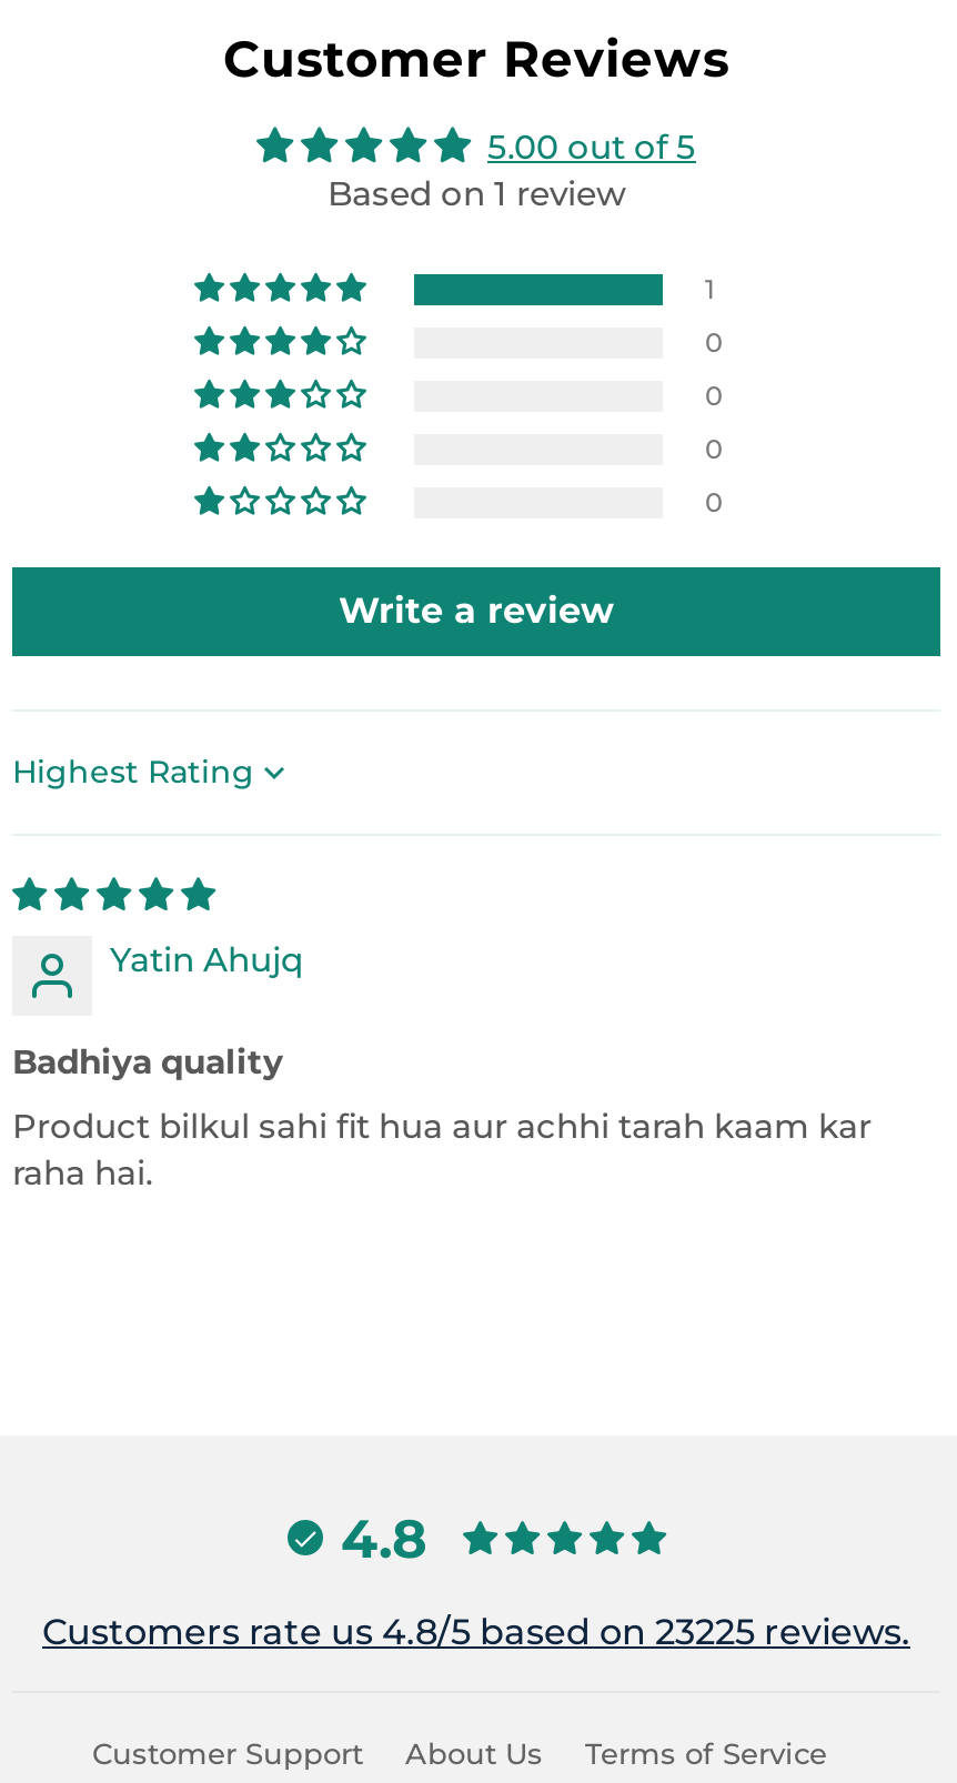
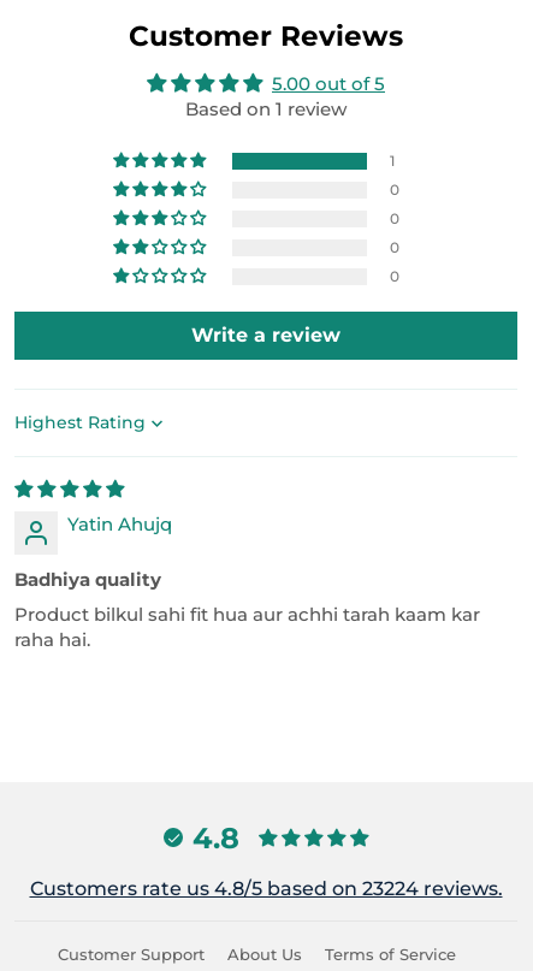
- Customers rate us 4.8/5 based on 23225 reviews.
+ Customers rate us 4.8/5 based on 23224 reviews.
